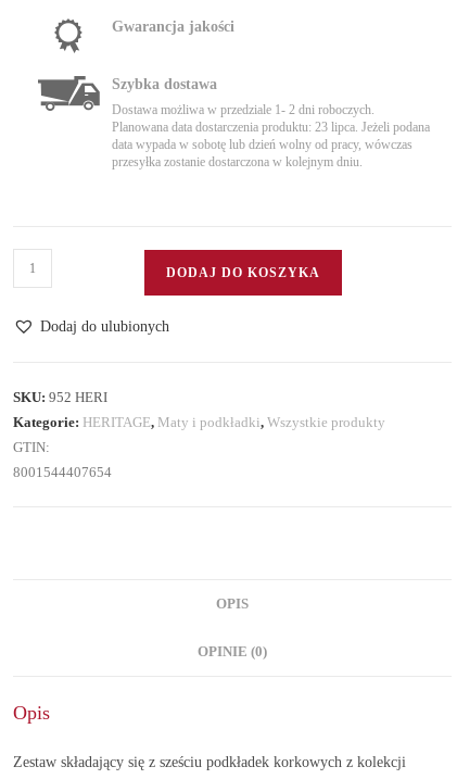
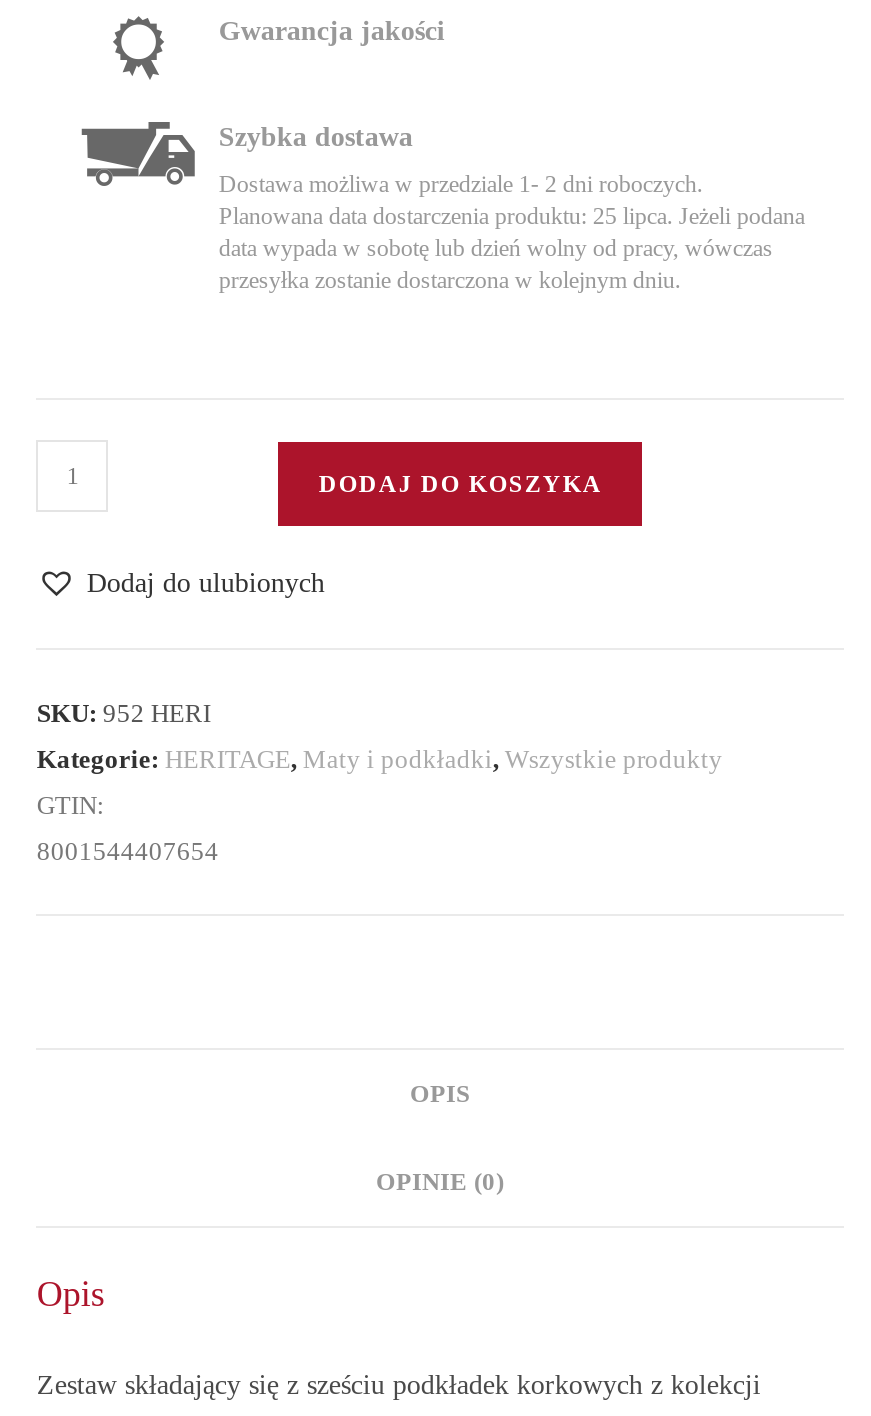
- Planowana data dostarczenia produktu: 23 lipca. Jeżeli podana
+ Planowana data dostarczenia produktu: 25 lipca. Jeżeli podana
